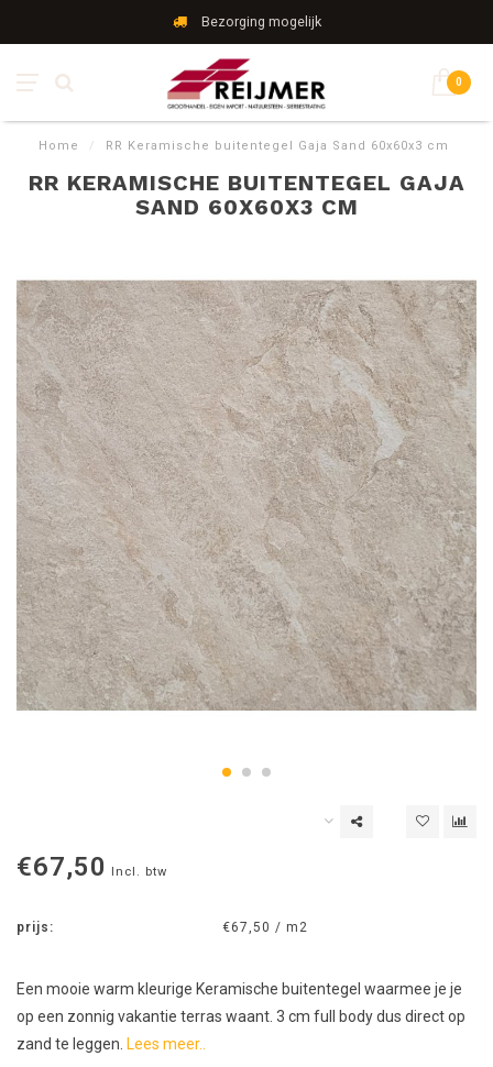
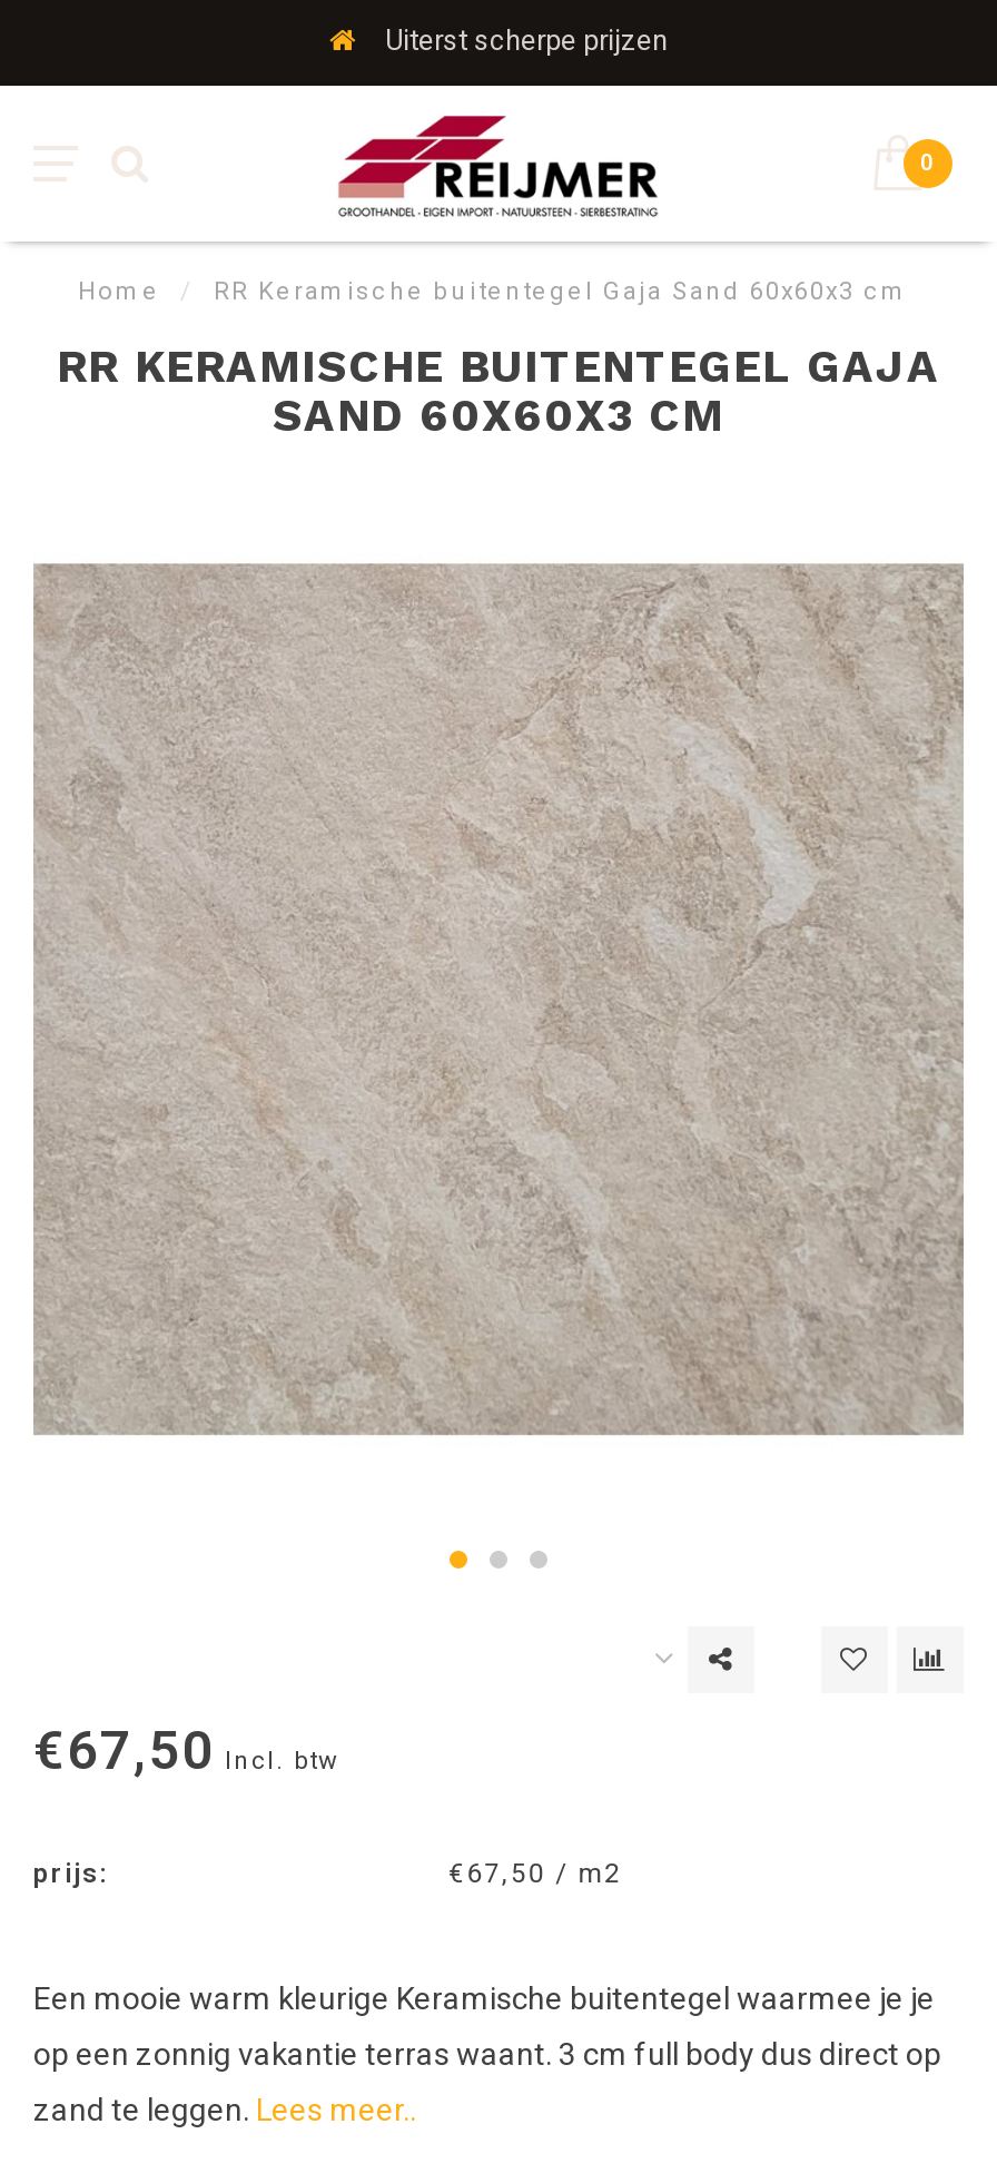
- Bezorging mogelijk
+ Uiterst scherpe prijzen
